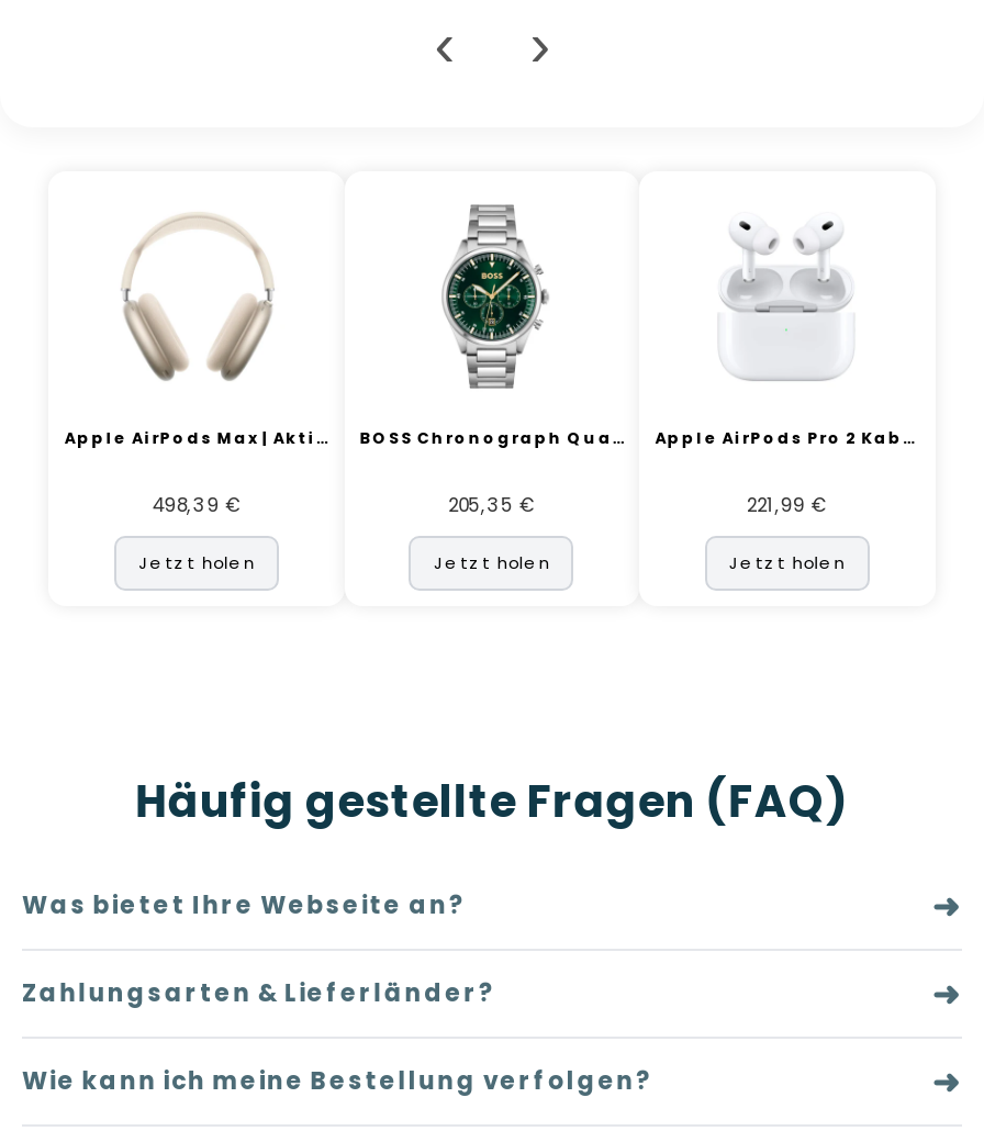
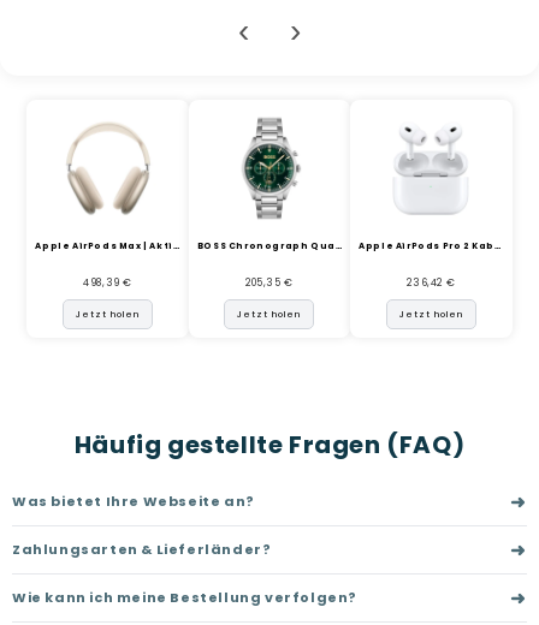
- 221,99 €
+ 236,42 €
